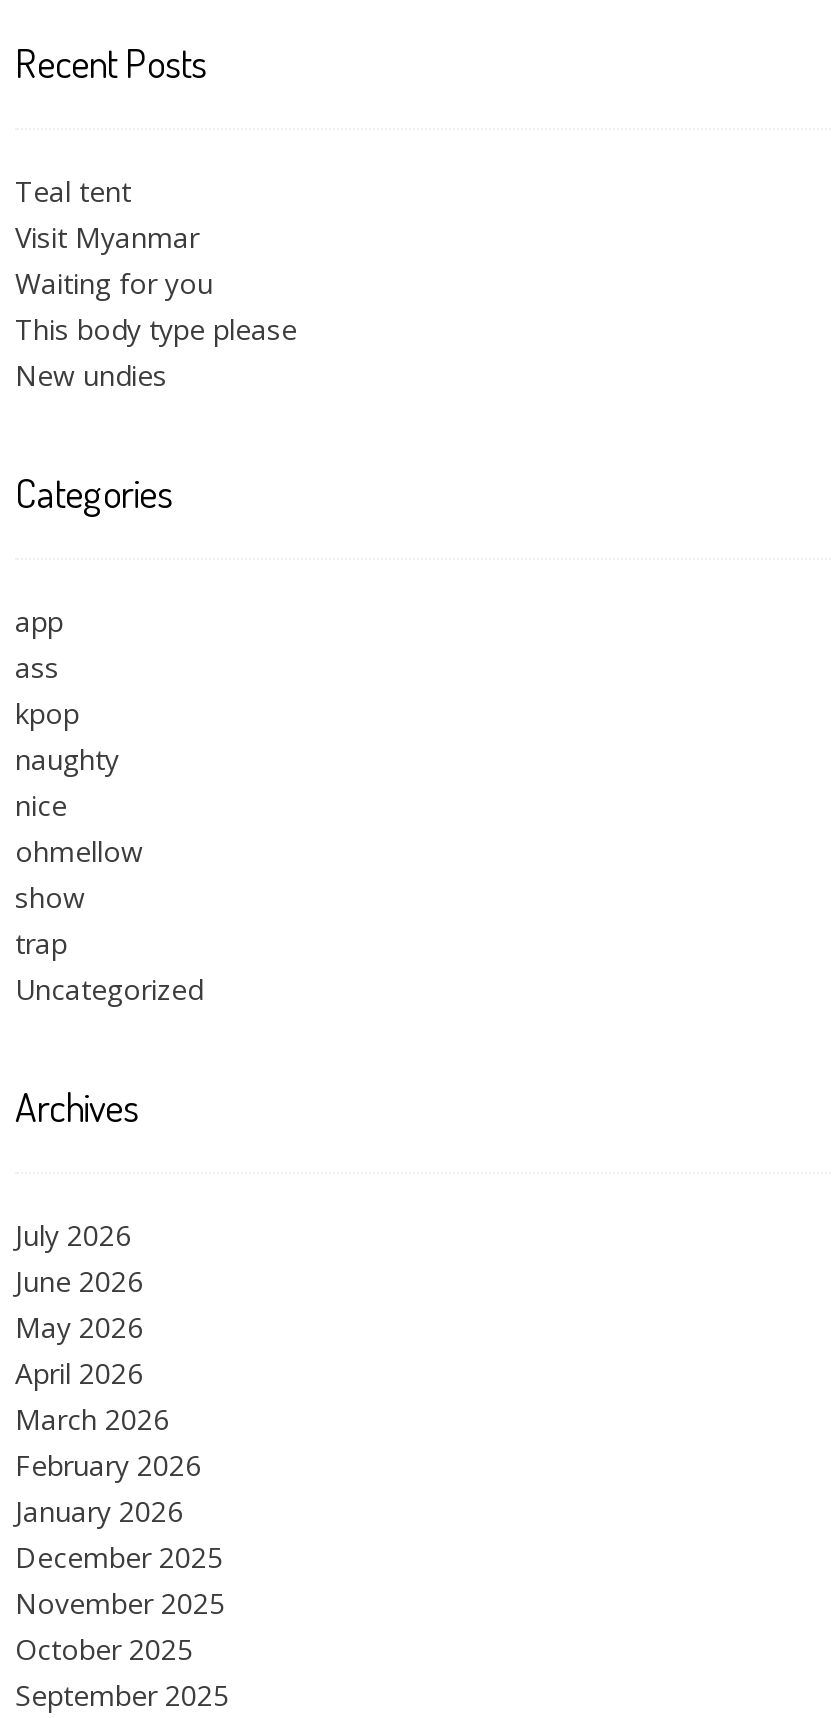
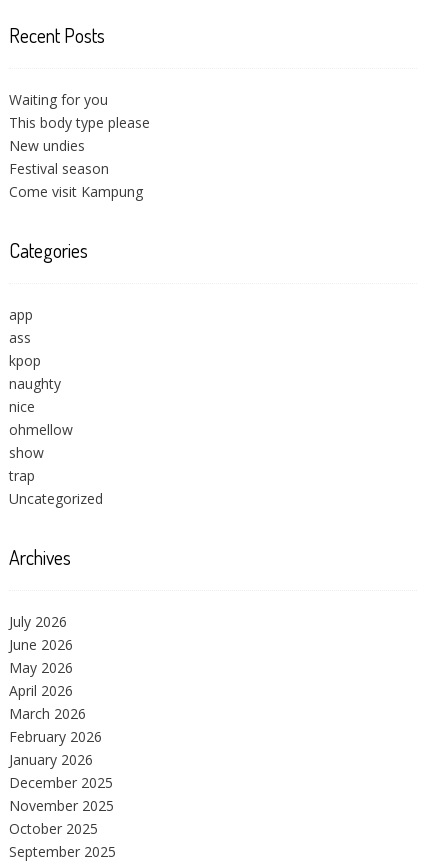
- Teal tent
- Visit Myanmar

moved up: Waiting for you | This body type please | New undies

+ Festival season
+ Come visit Kampung
